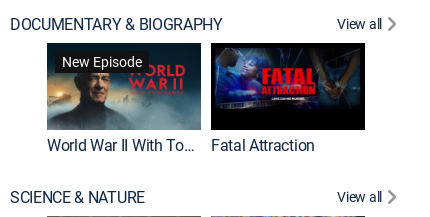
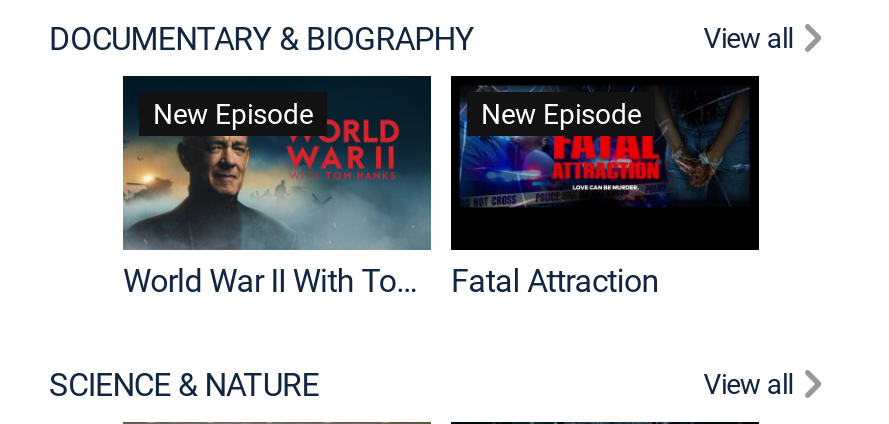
+ New Episode
